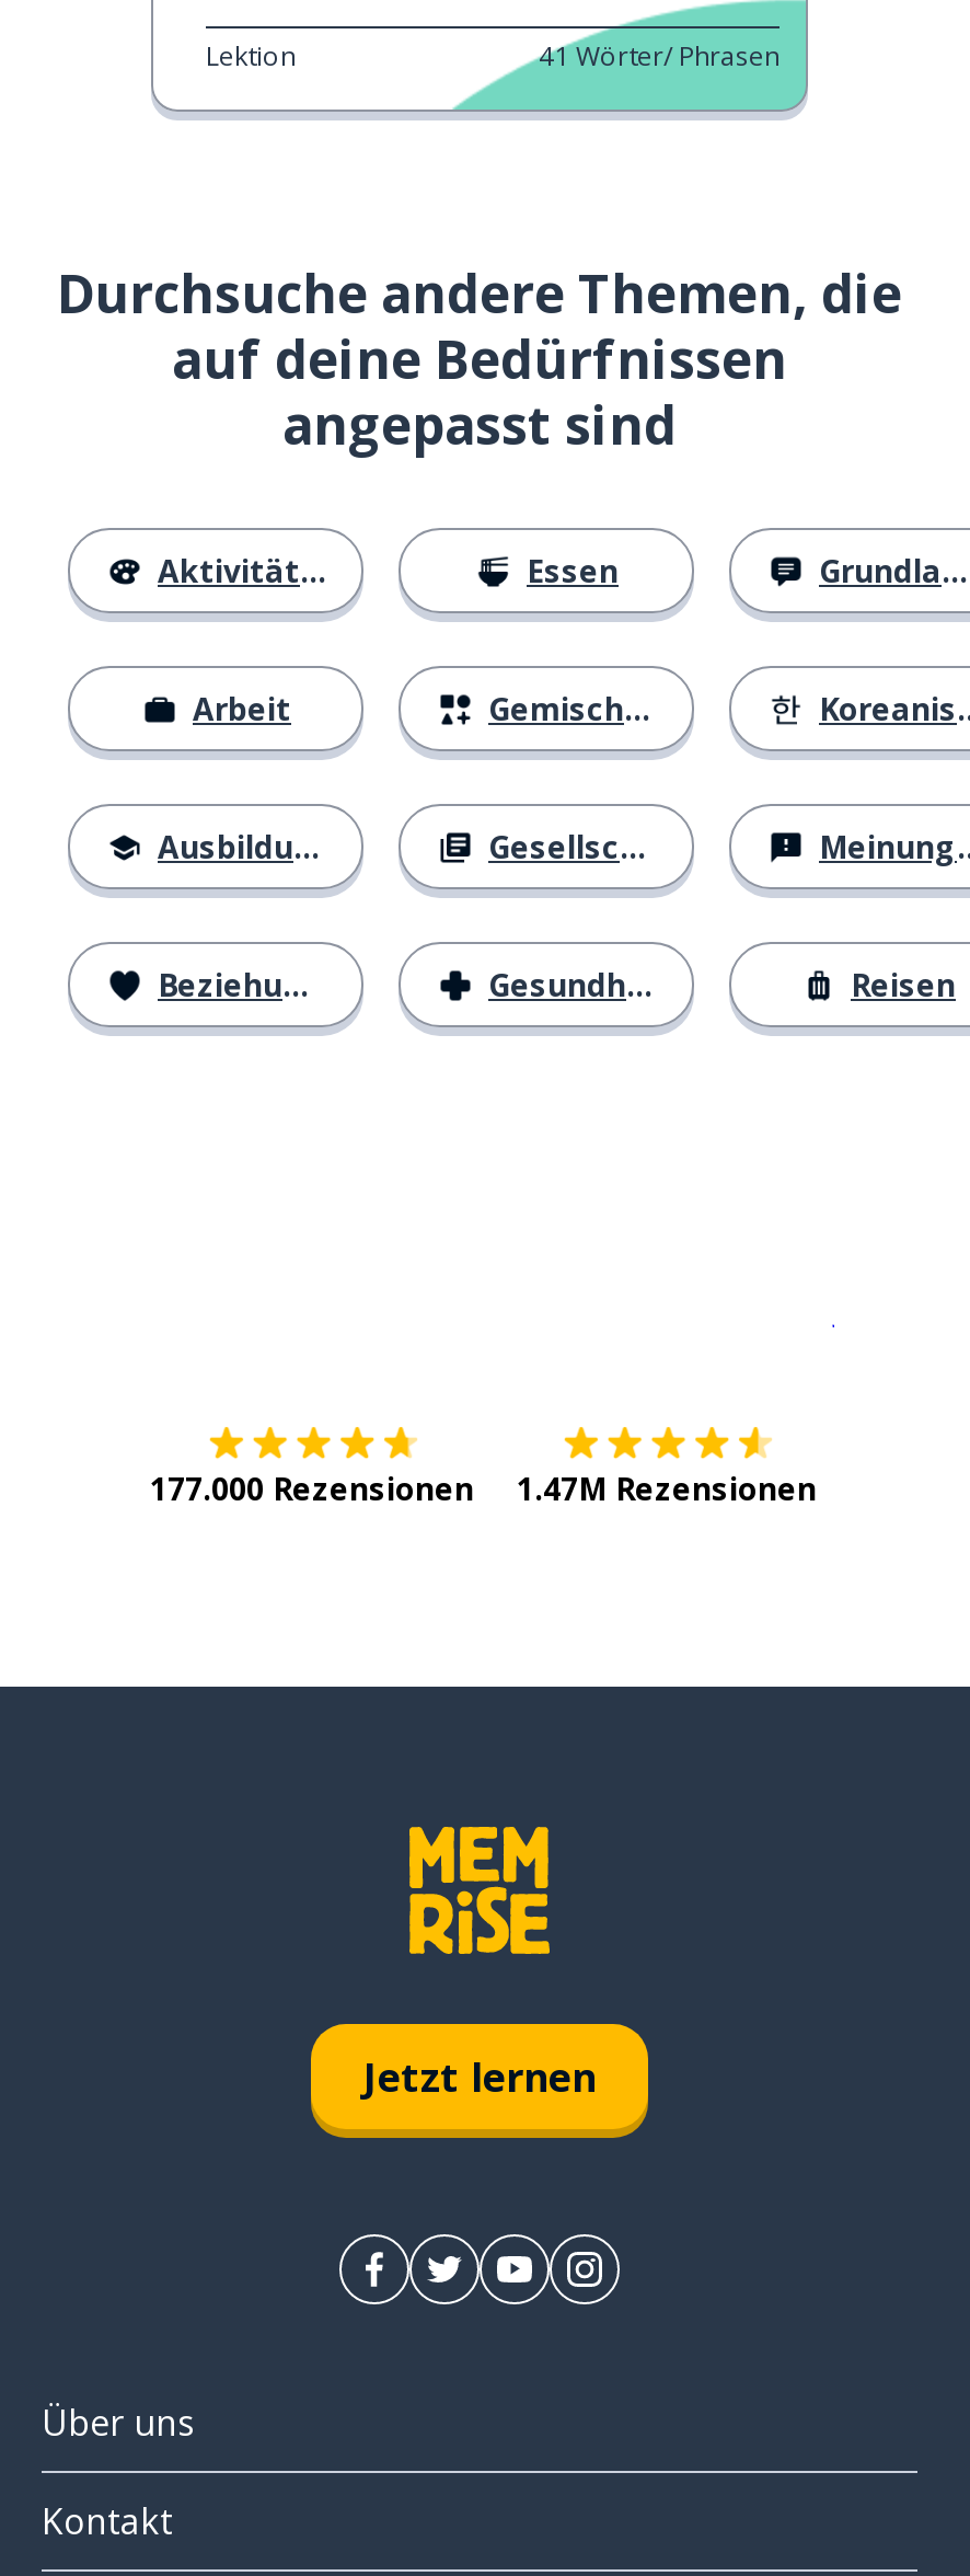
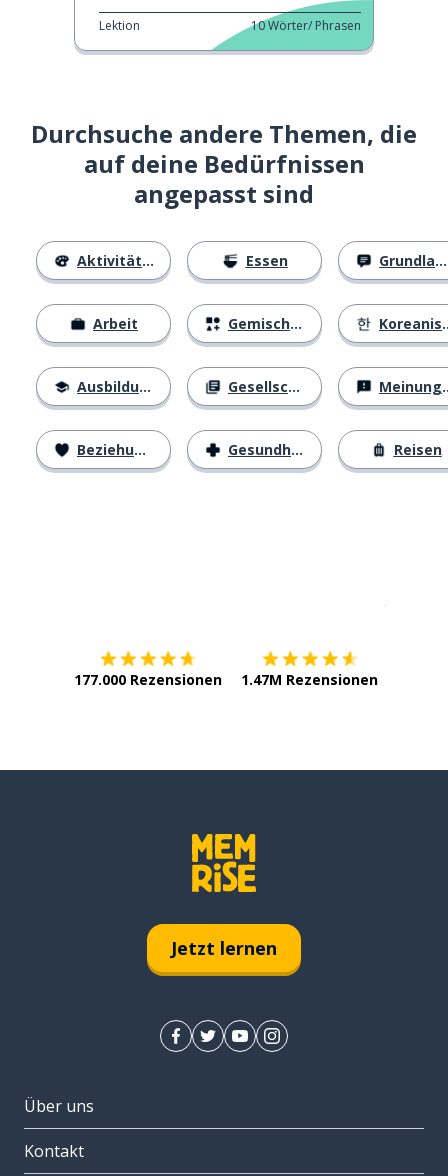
- 41 Wörter/ Phrasen
+ 10 Wörter/ Phrasen
